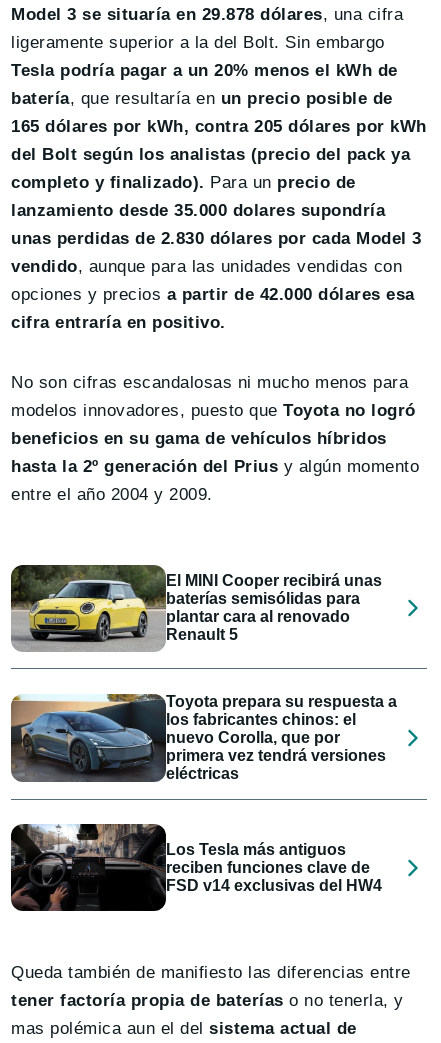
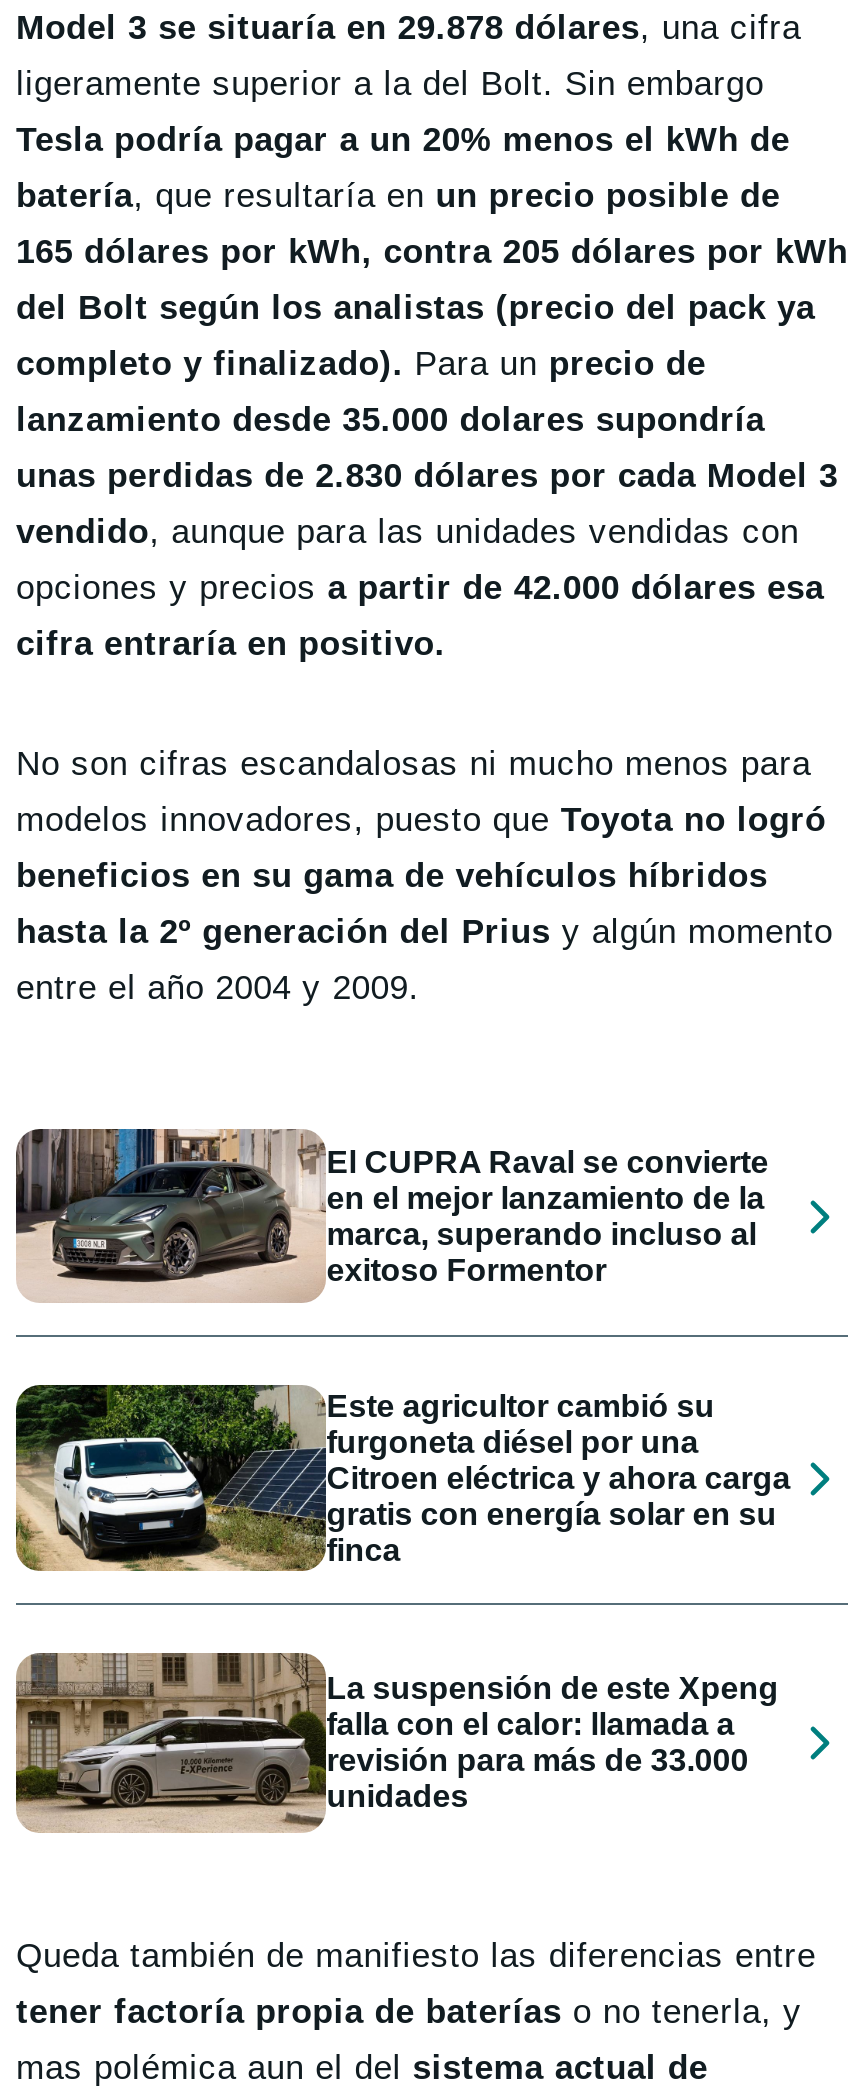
- [image]
- El MINI Cooper recibirá unas
- baterías semisólidas para
- plantar cara al renovado
- Renault 5
+ [image]
+ El CUPRA Raval se convierte
+ en el mejor lanzamiento de la
+ marca, superando incluso al
+ exitoso Formentor

- [image]
- Toyota prepara su respuesta a
- los fabricantes chinos: el
- nuevo Corolla, que por
- primera vez tendrá versiones
- eléctricas
+ [image]
+ Este agricultor cambió su
+ furgoneta diésel por una
+ Citroen eléctrica y ahora carga
+ gratis con energía solar en su
+ finca

- [image]
- Los Tesla más antiguos
- reciben funciones clave de
- FSD v14 exclusivas del HW4
+ [image]
+ La suspensión de este Xpeng
+ falla con el calor: llamada a
+ revisión para más de 33.000
+ unidades
